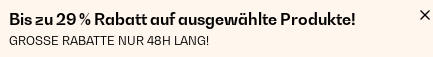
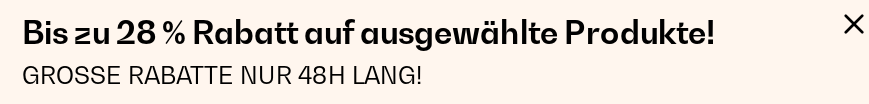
- Bis zu 29 % Rabatt auf ausgewählte Produkte!
+ Bis zu 28 % Rabatt auf ausgewählte Produkte!
